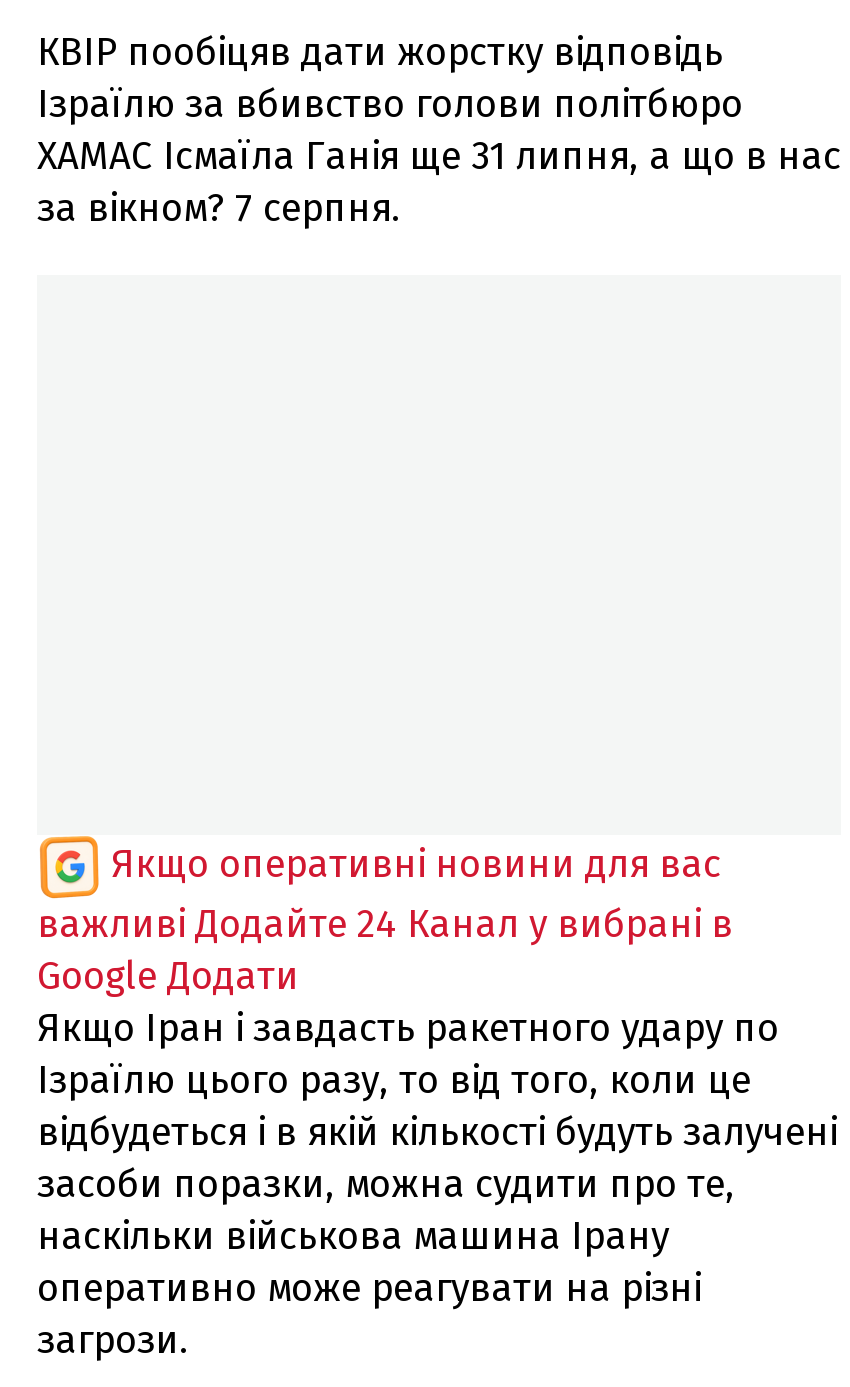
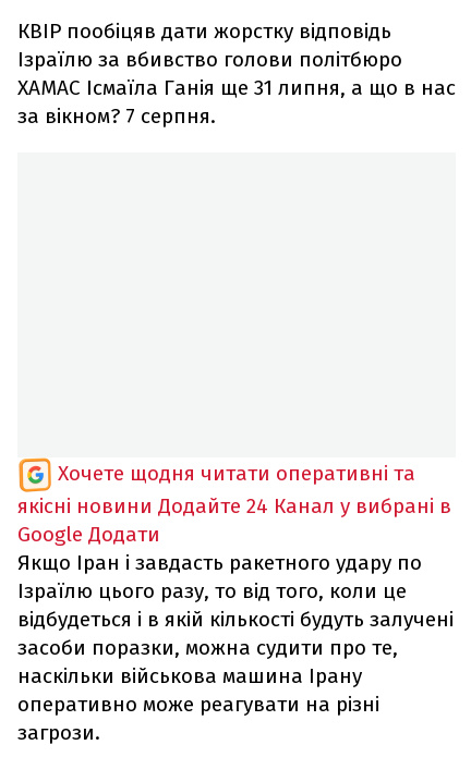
- Якщо оперативні новини для вас
- важливі Додайте 24 Канал у вибрані в
+ Хочете щодня читати оперативні та
+ якісні новини Додайте 24 Канал у вибрані в
